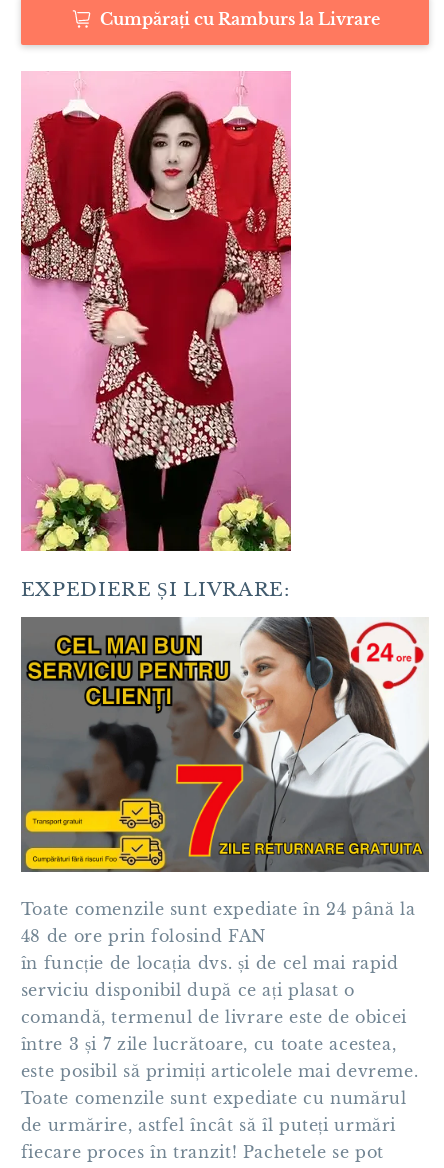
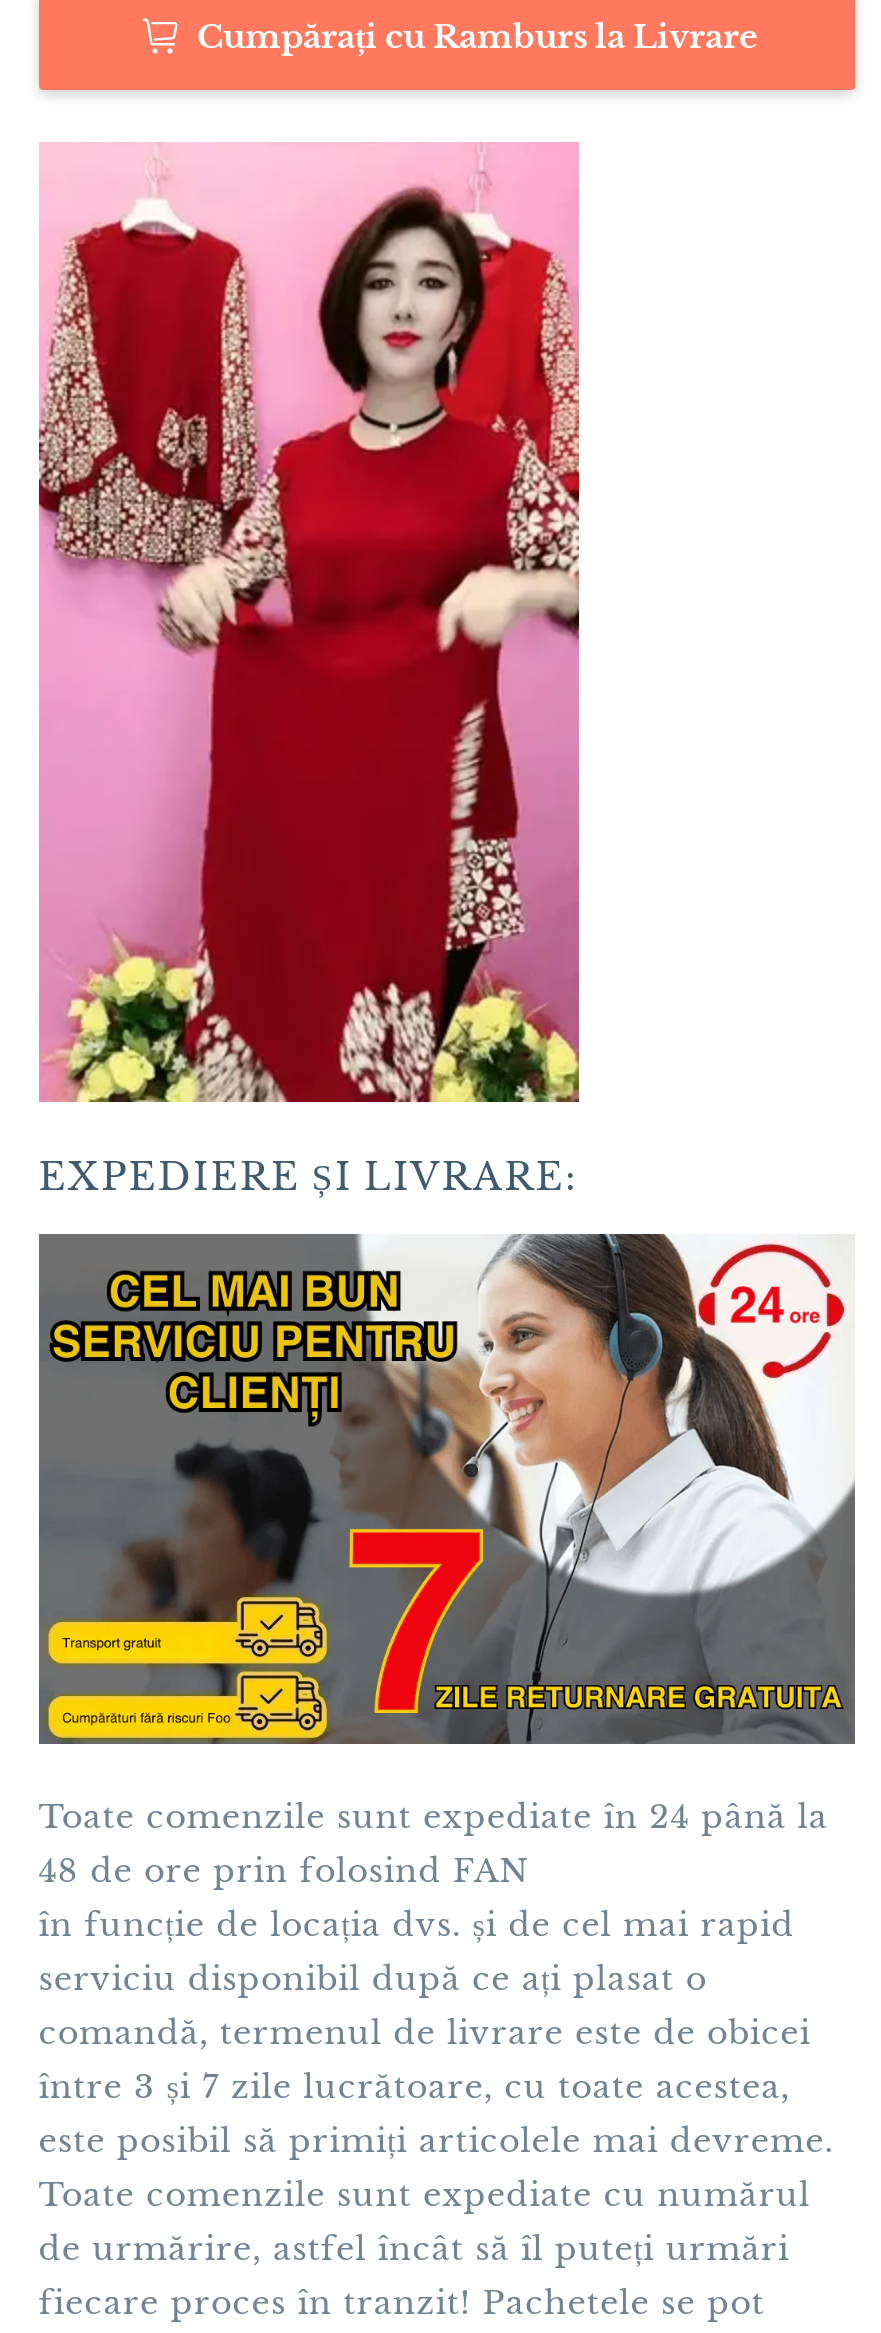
- [image]
+ [image]
